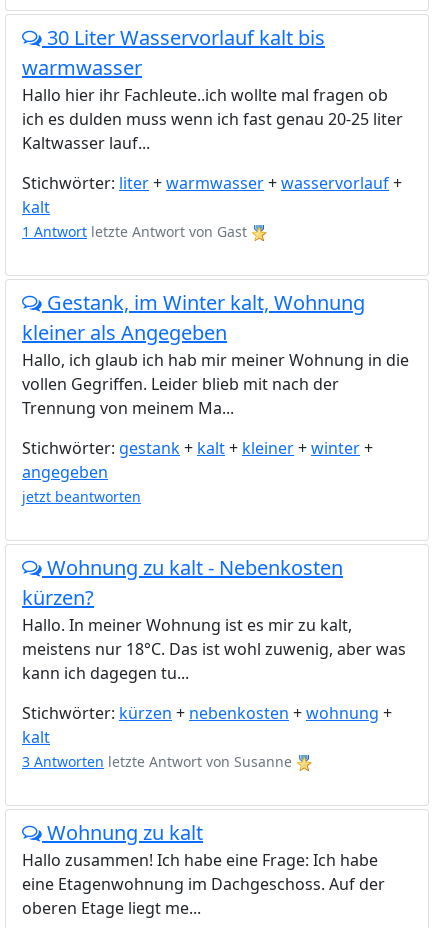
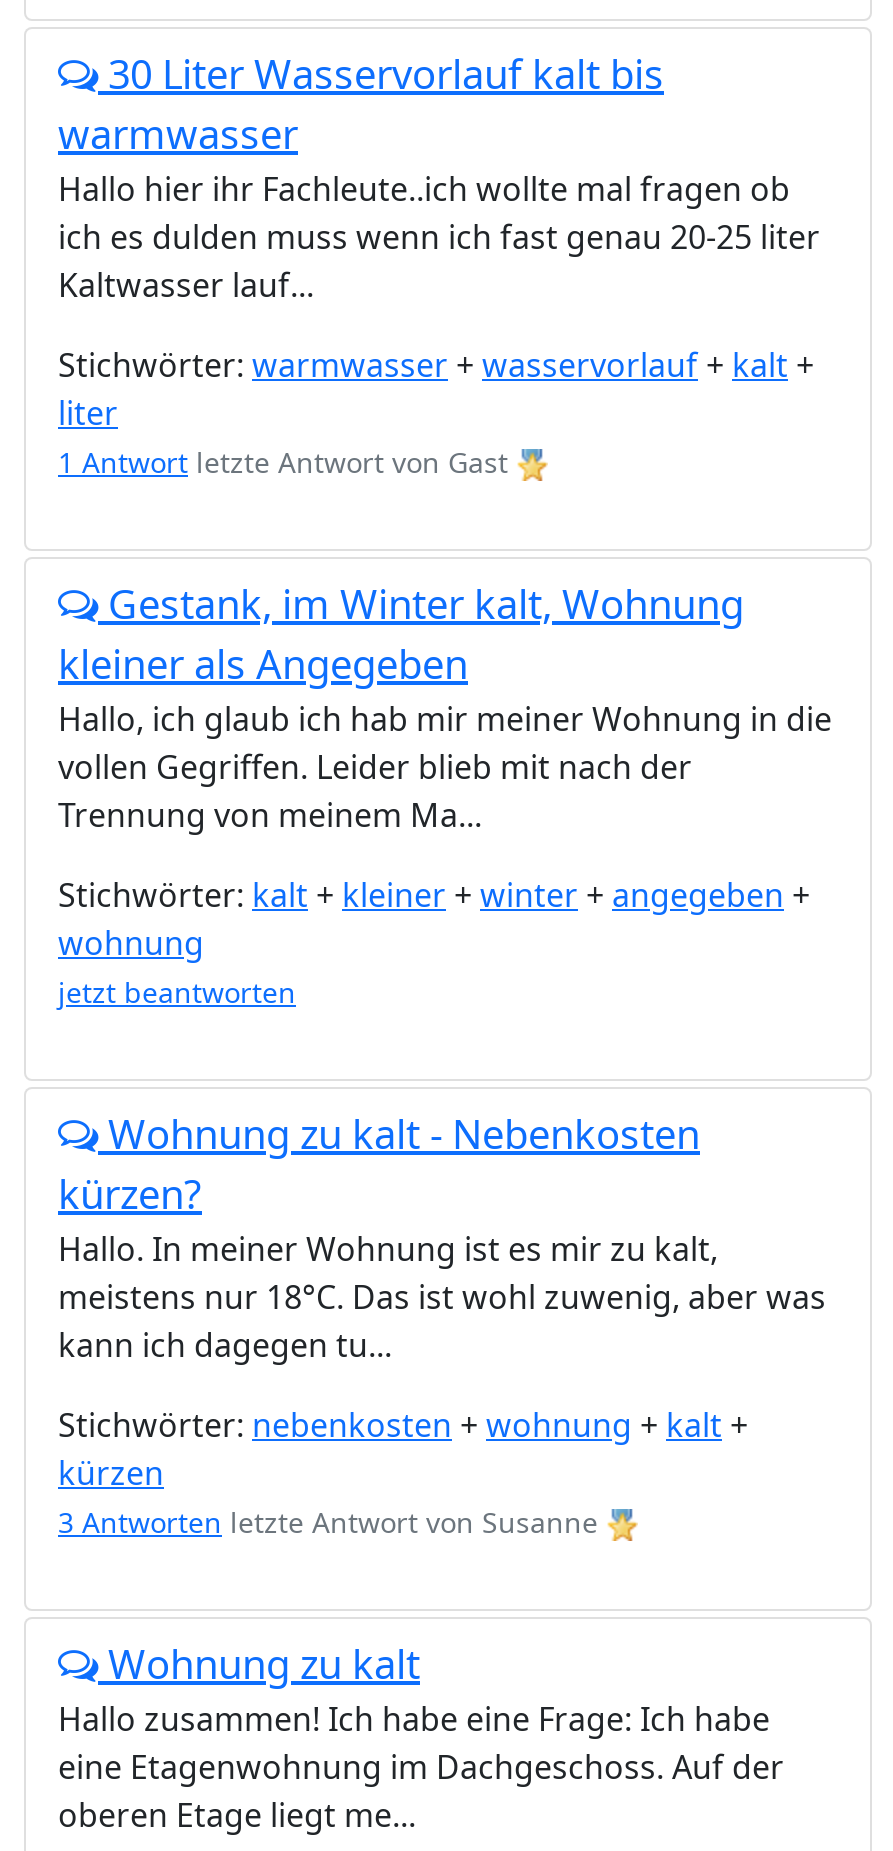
- Stichwörter: liter + warmwasser + wasservorlauf +
- kalt
+ Stichwörter: warmwasser + wasservorlauf + kalt +
+ liter

- Stichwörter: gestank + kalt + kleiner + winter +
- angegeben
+ Stichwörter: kalt + kleiner + winter + angegeben +
+ wohnung

- Stichwörter: kürzen + nebenkosten + wohnung +
- kalt
+ Stichwörter: nebenkosten + wohnung + kalt +
+ kürzen
